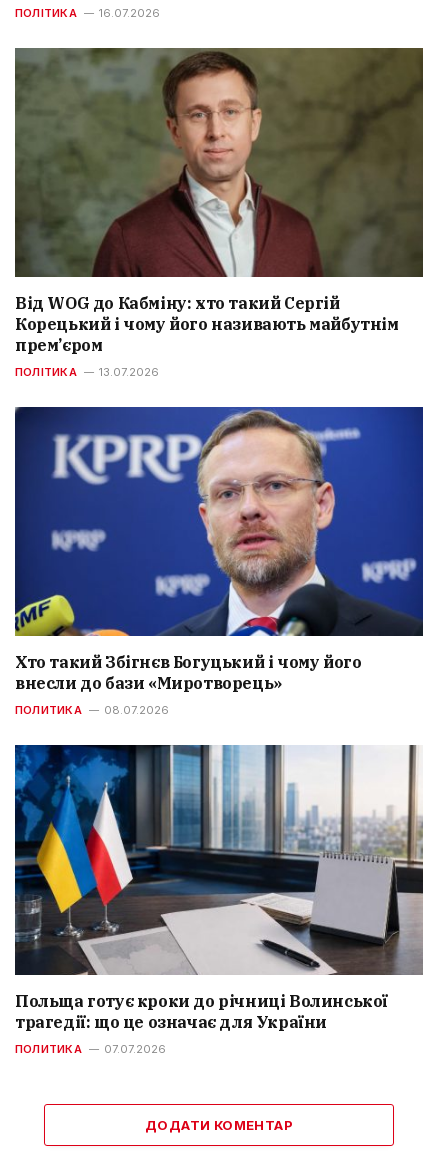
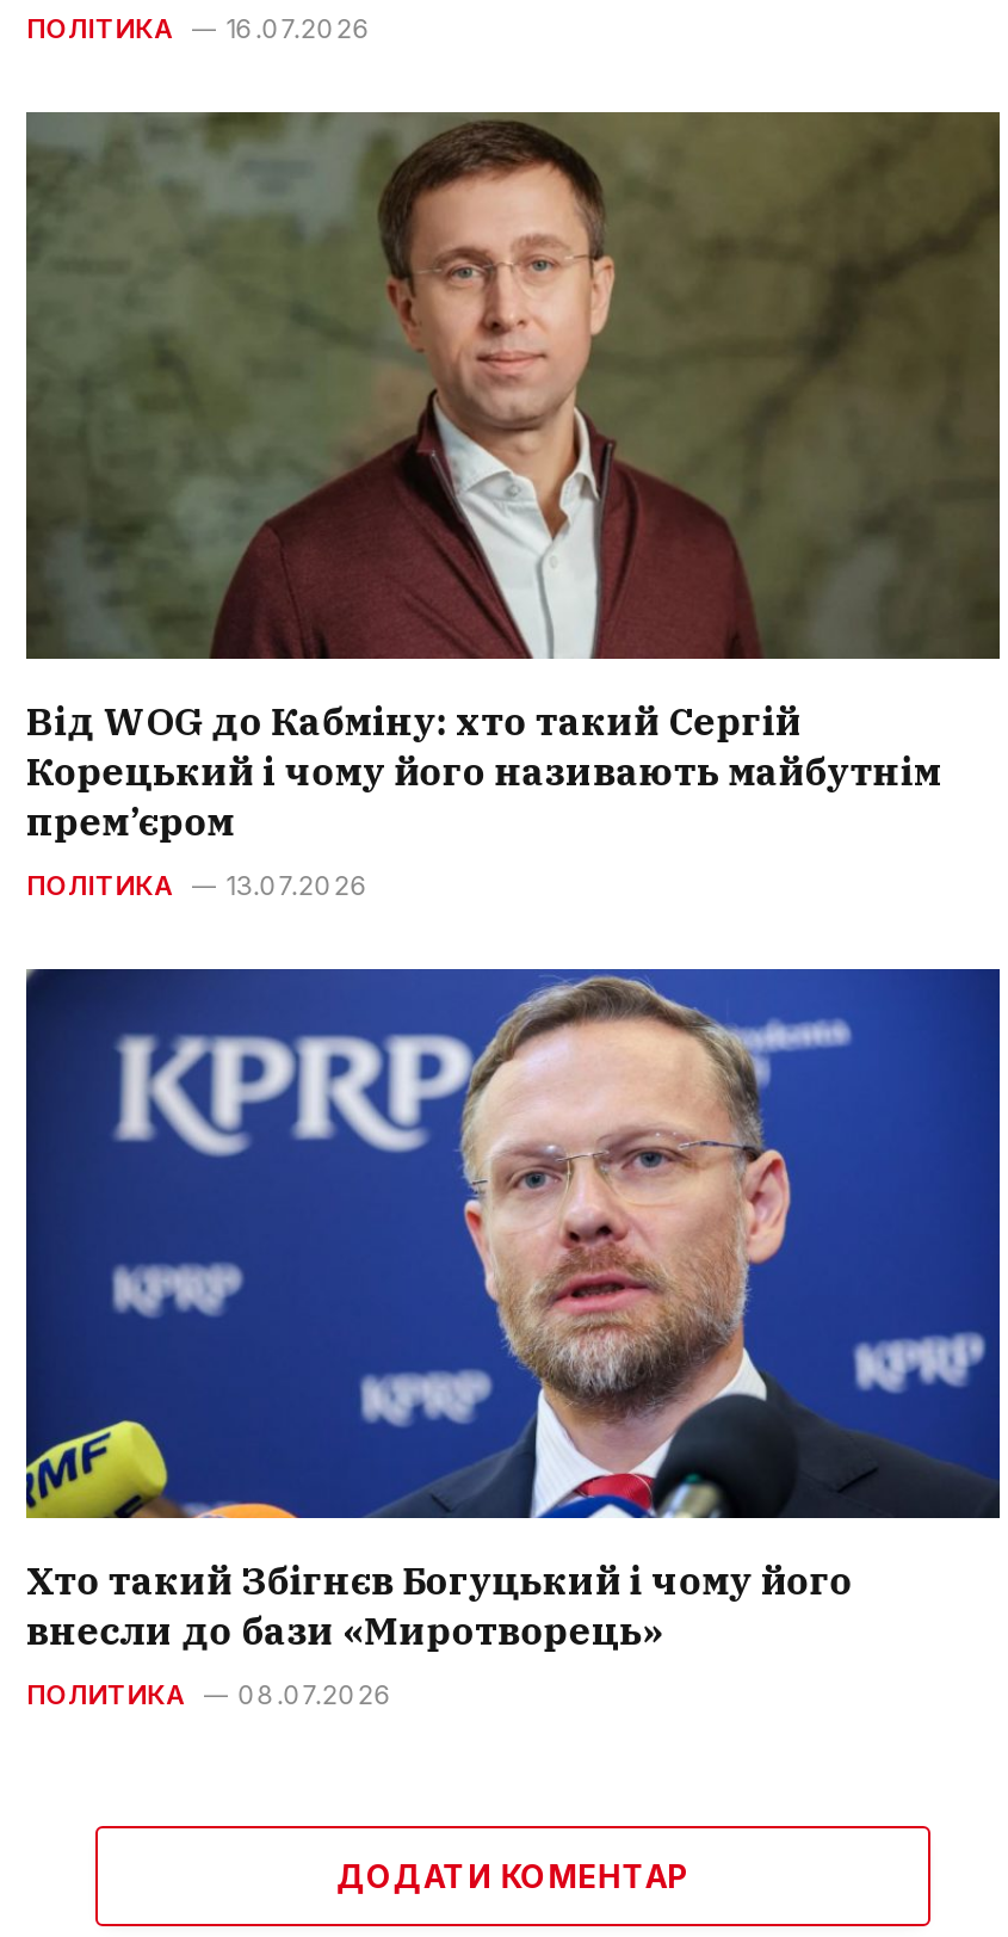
- [image]
- Польща готує кроки до річниці Волинської
- трагедії: що це означає для України
- ПОЛИТИКА
- 07.07.2026
